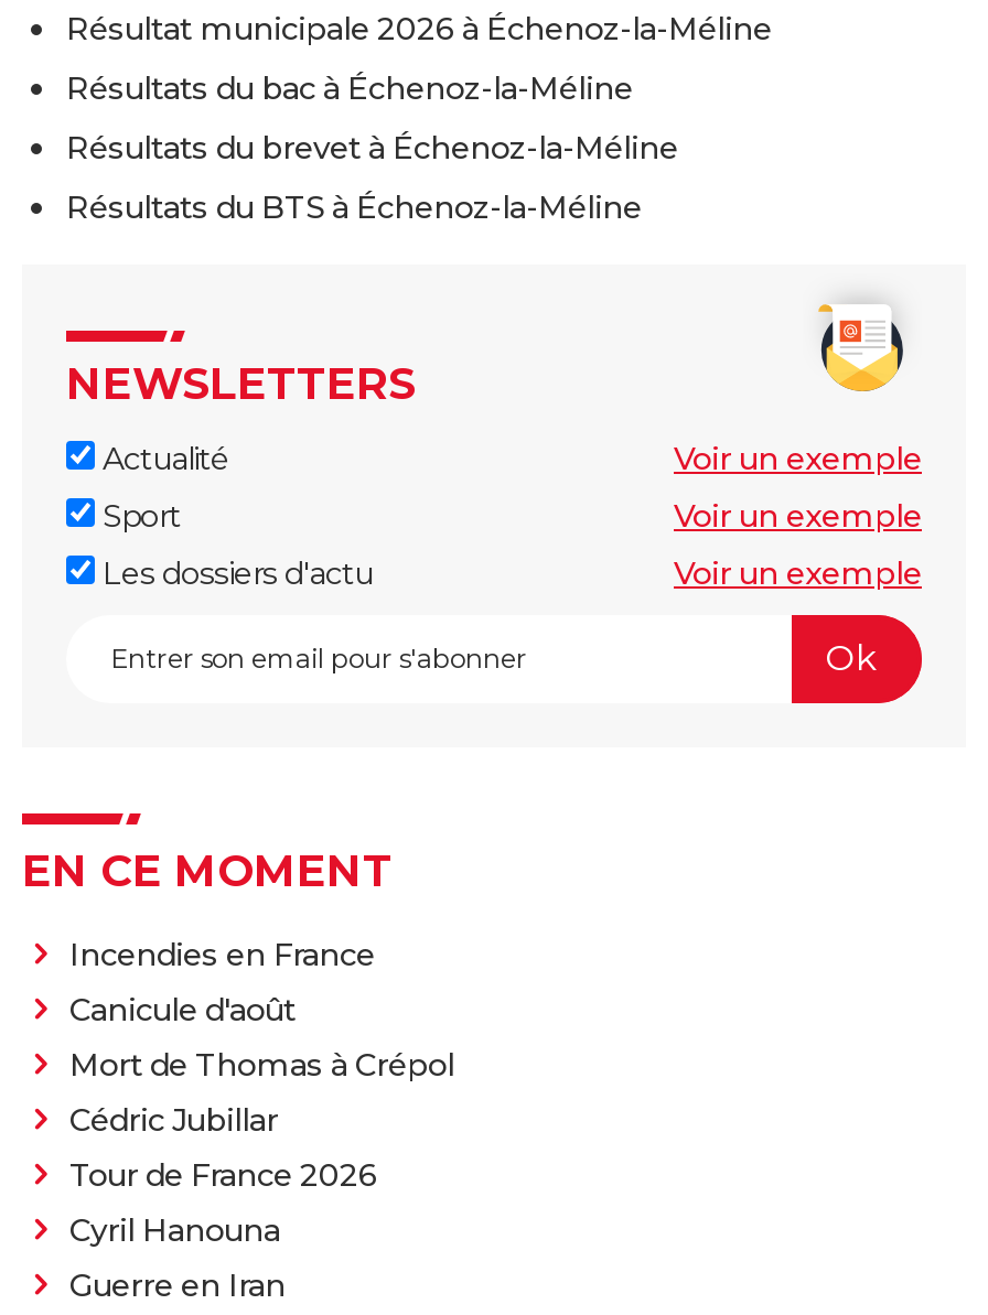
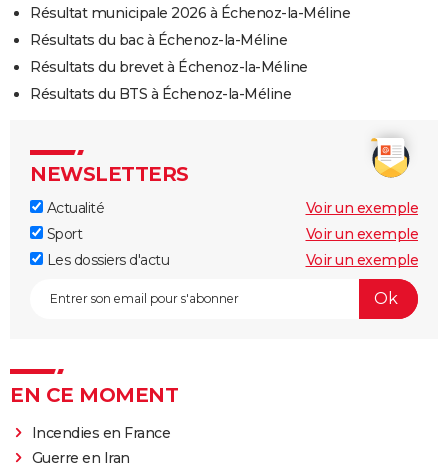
- Canicule d'août
- Mort de Thomas à Crépol
- Cédric Jubillar
- Tour de France 2026
- Cyril Hanouna
